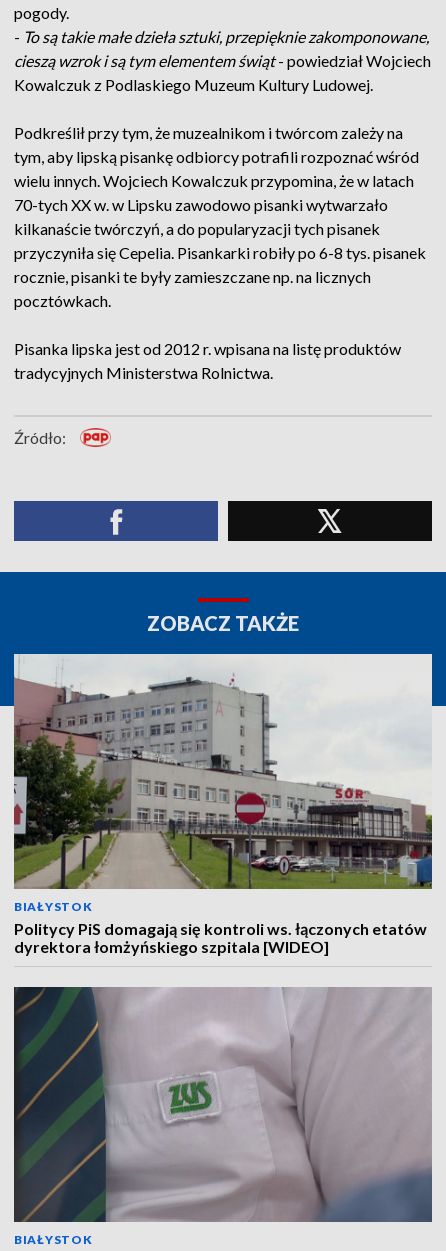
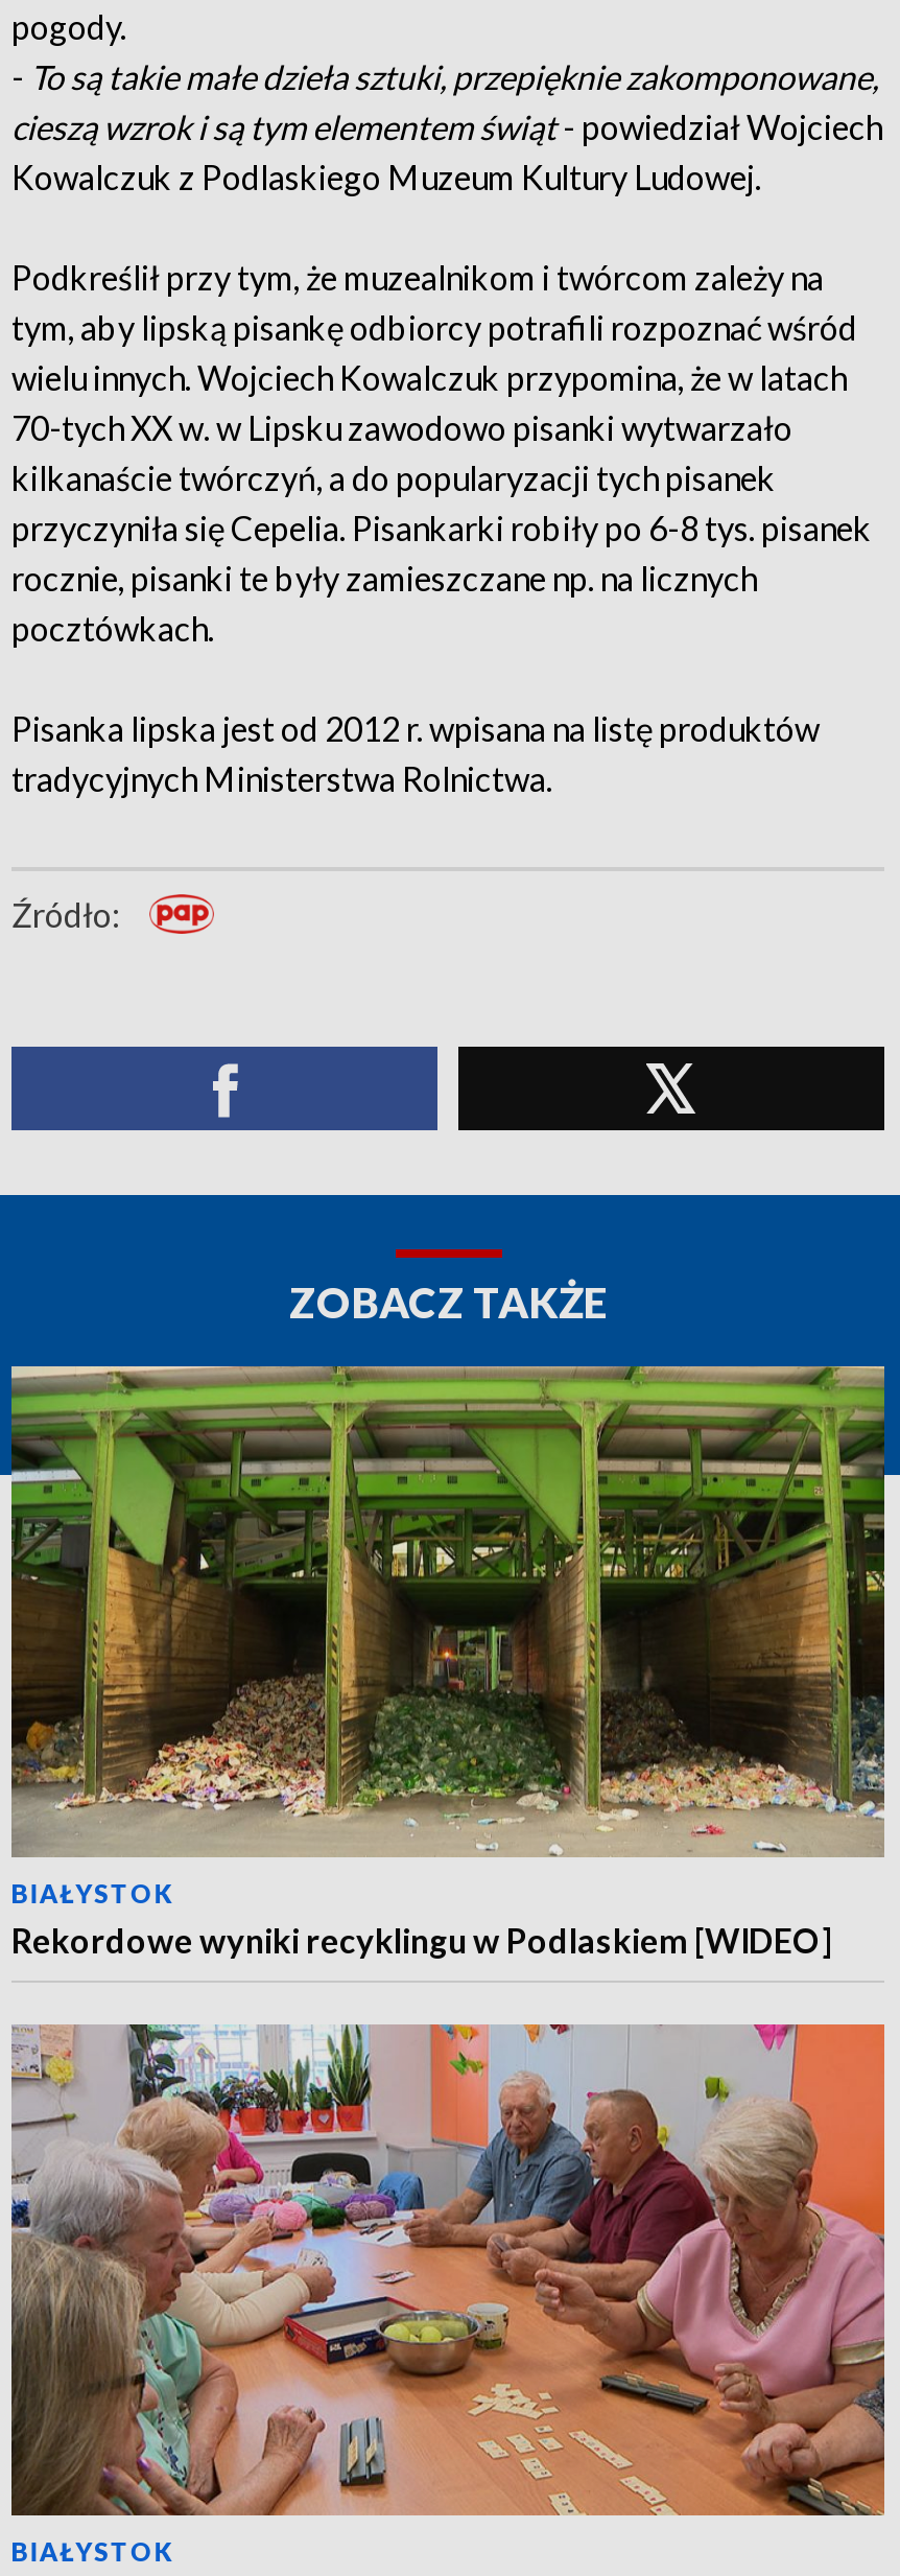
- [image]
- Politycy PiS domagają się kontroli ws. łączonych etatów
- dyrektora łomżyńskiego szpitala [WIDEO]
+ [image]
+ Rekordowe wyniki recyklingu w Podlaskiem [WIDEO]

- [image]
+ [image]
